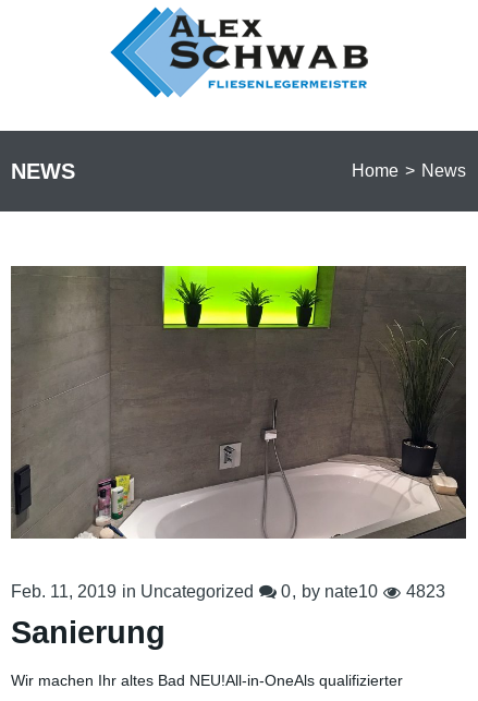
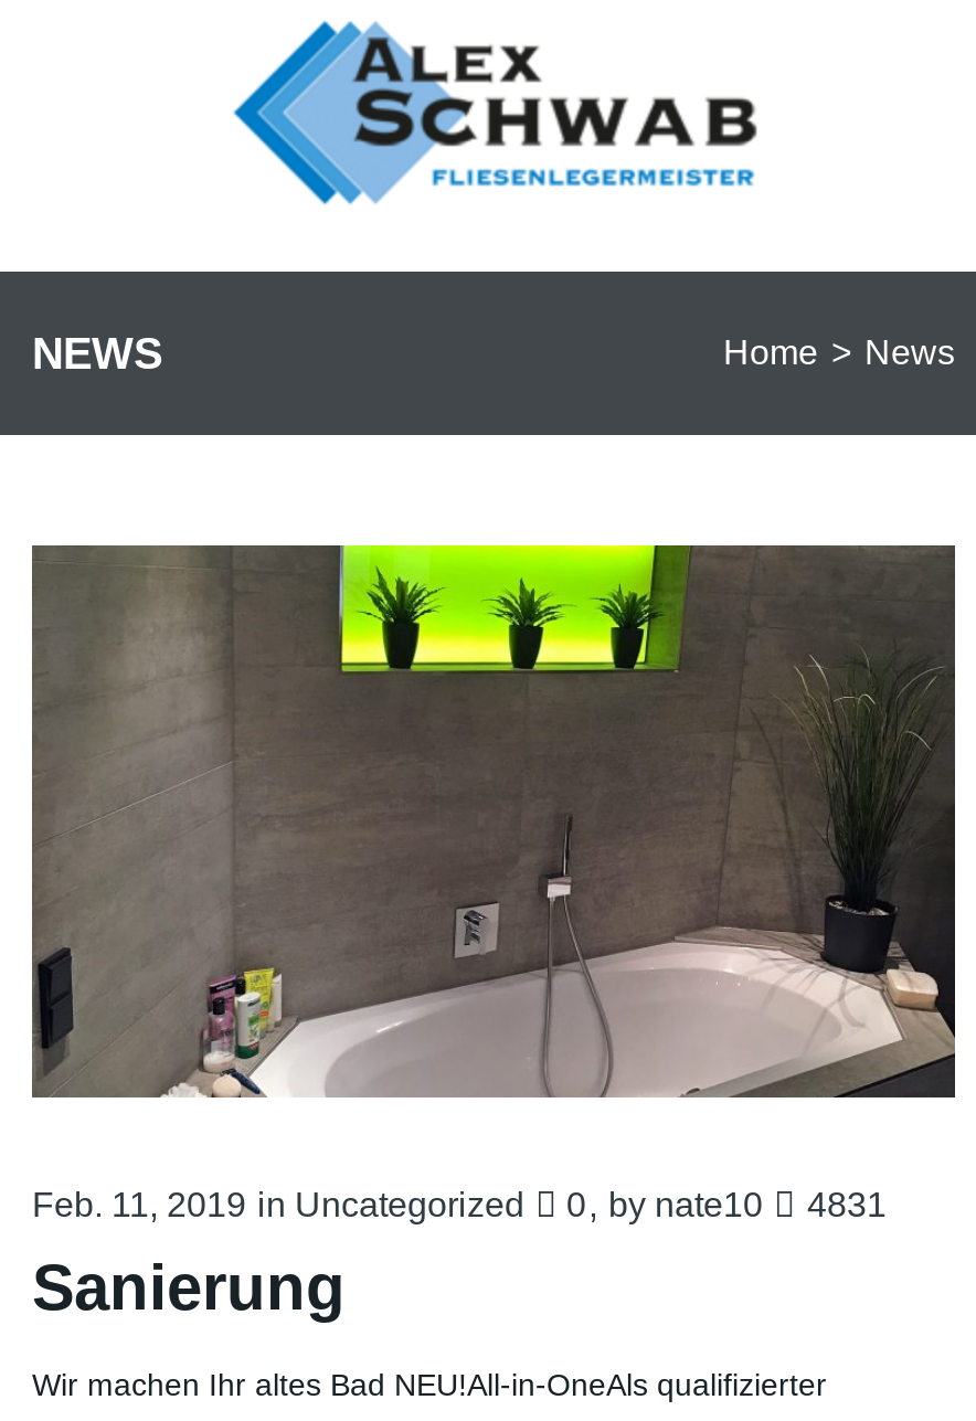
- Feb. 11, 2019 in Uncategorized 0 by nate10 4823
+ Feb. 11, 2019 in Uncategorized 0 by nate10 4831
